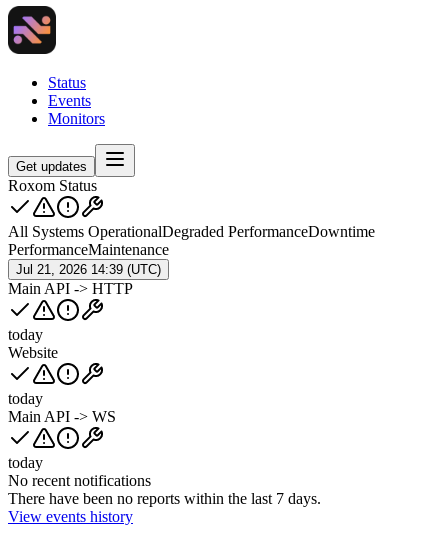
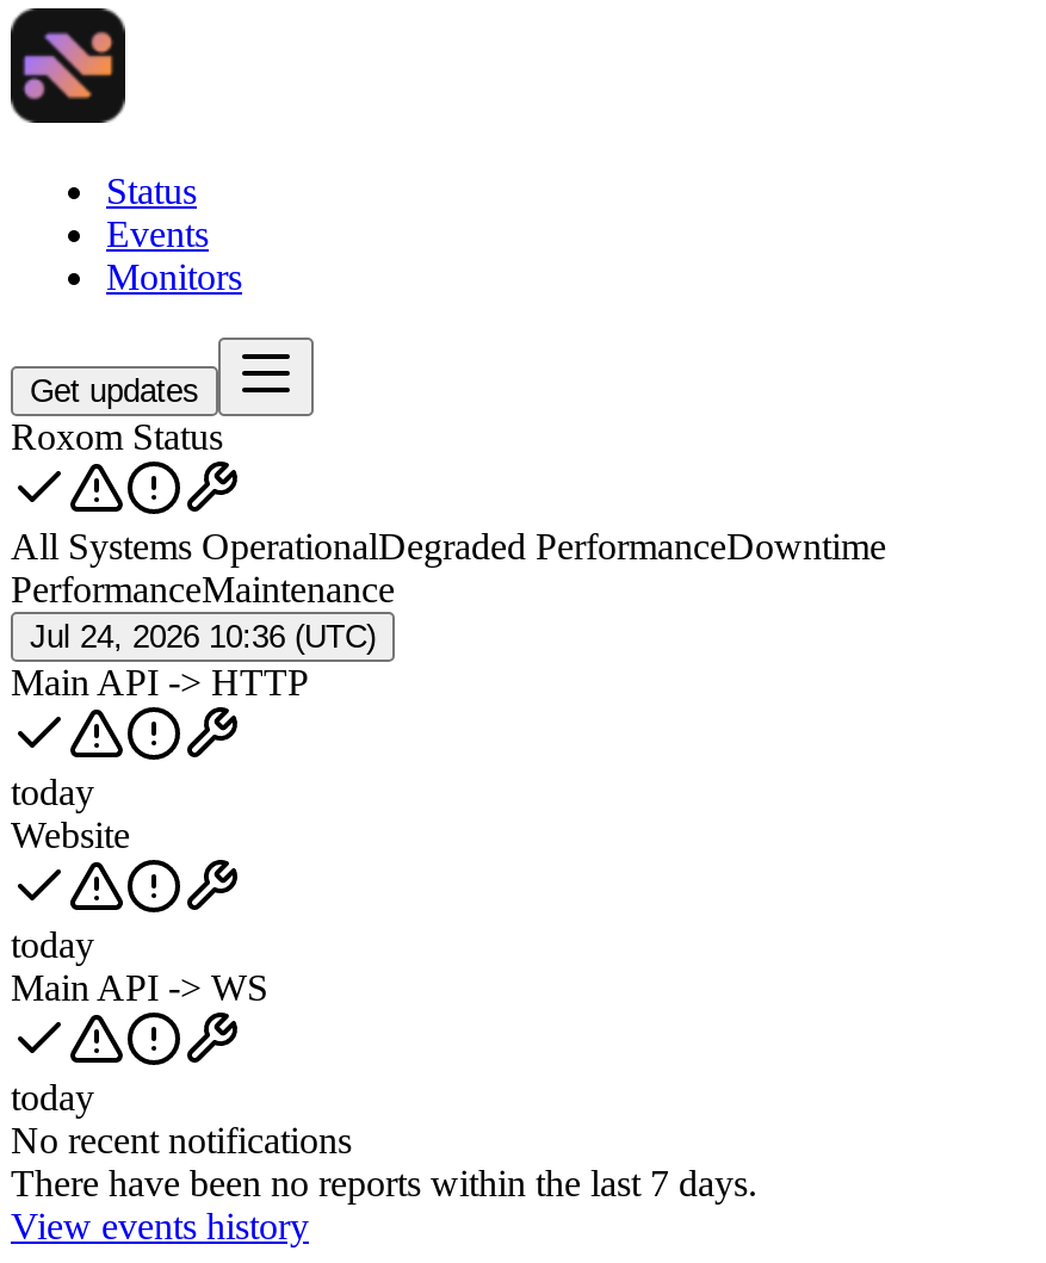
- Jul 21, 2026 14:39 (UTC)
+ Jul 24, 2026 10:36 (UTC)
